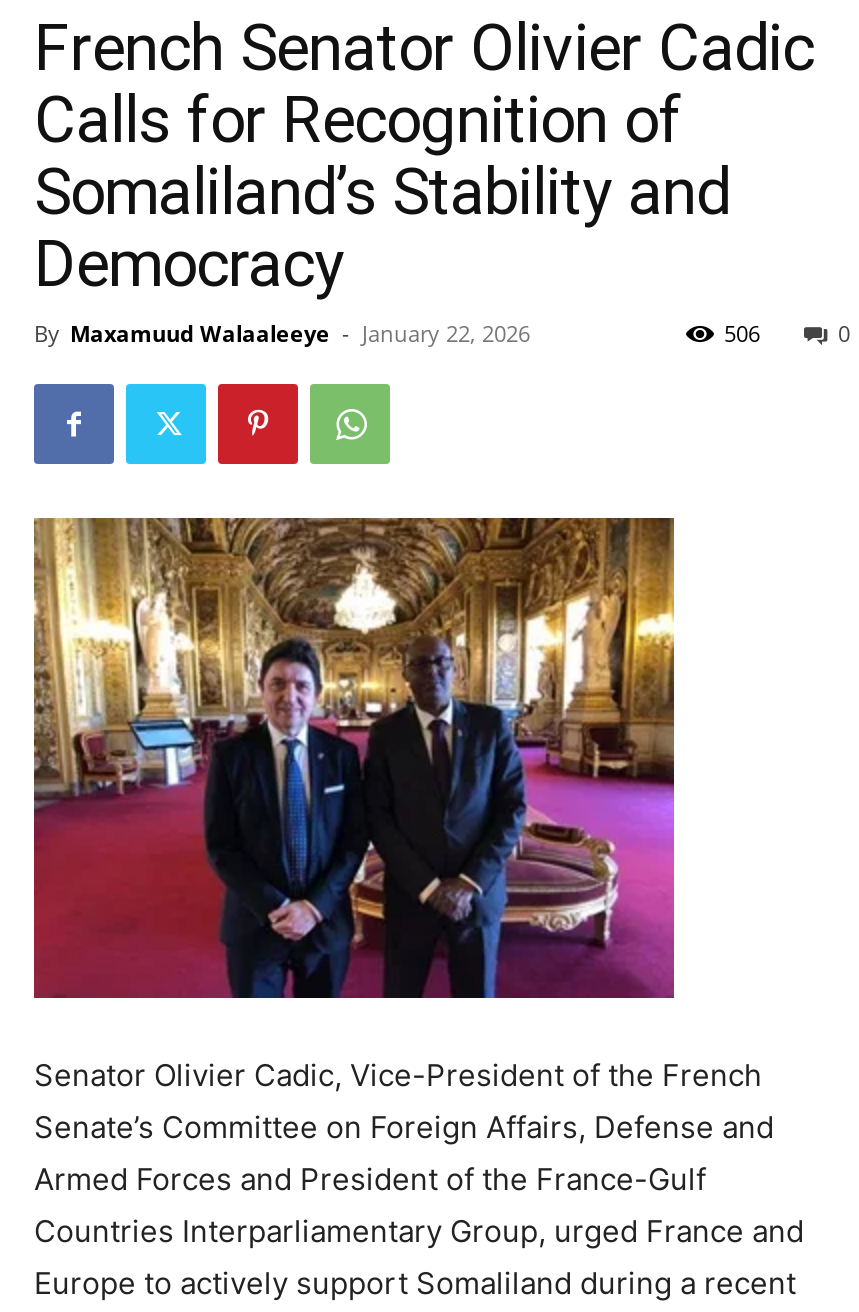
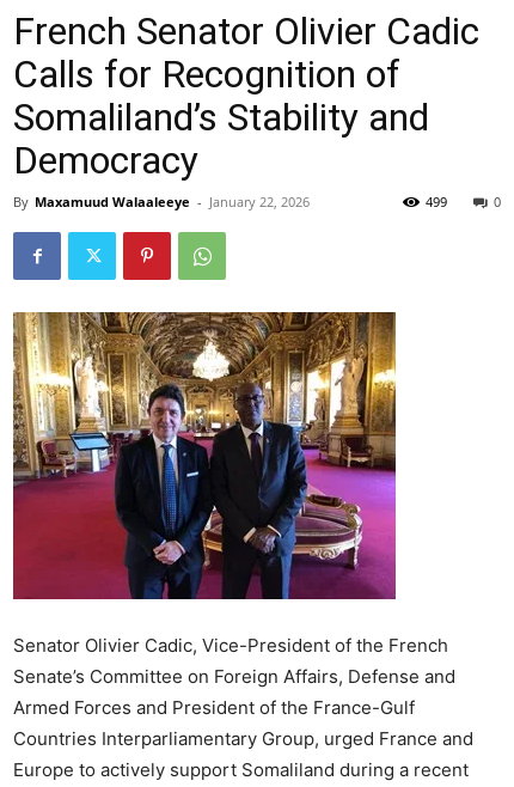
- 506
+ 499
